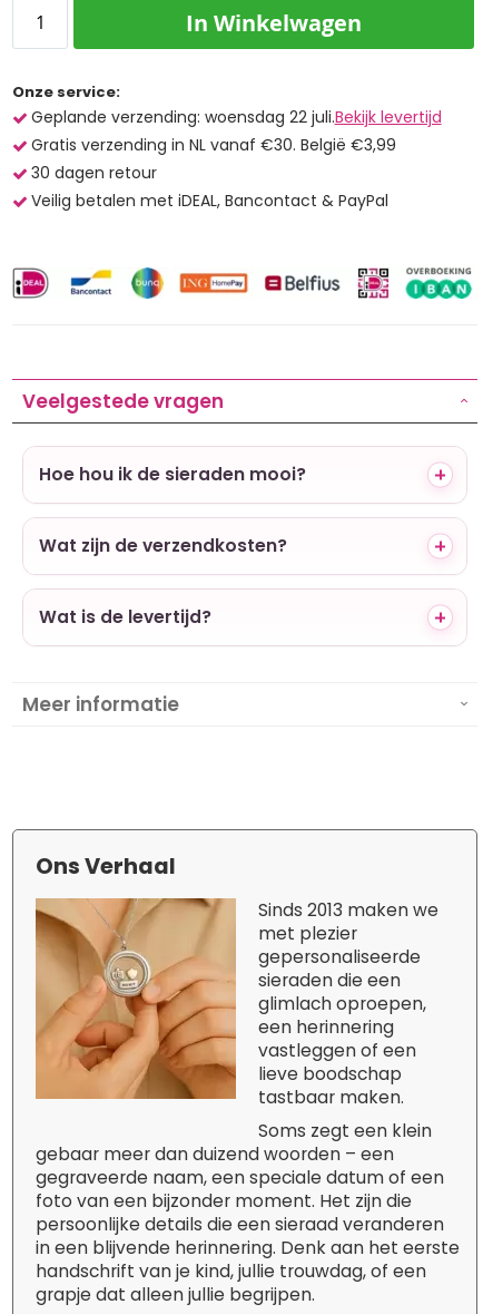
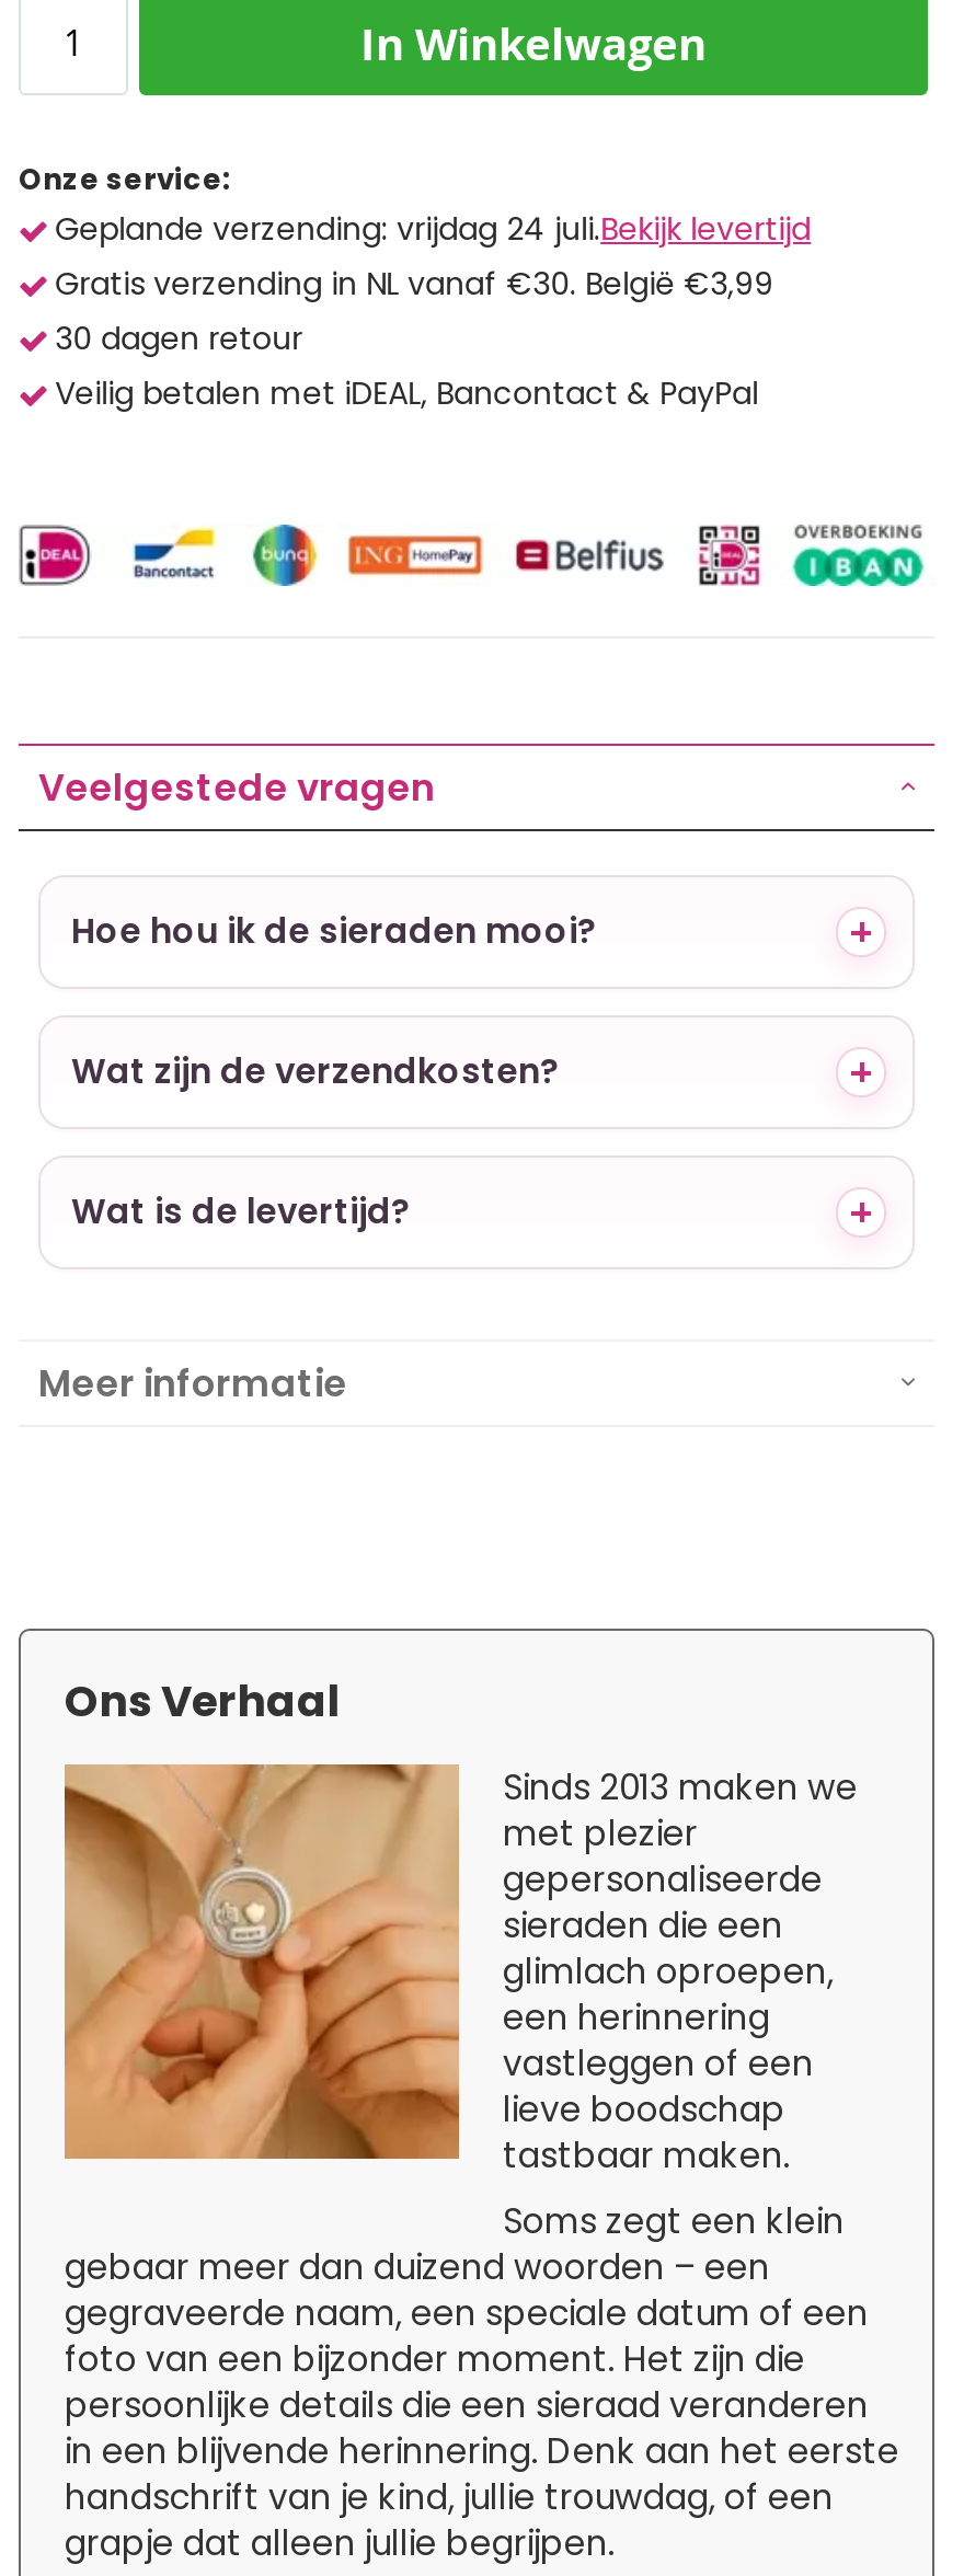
- Geplande verzending: woensdag 22 juli.Bekijk levertijd
+ Geplande verzending: vrijdag 24 juli.Bekijk levertijd
